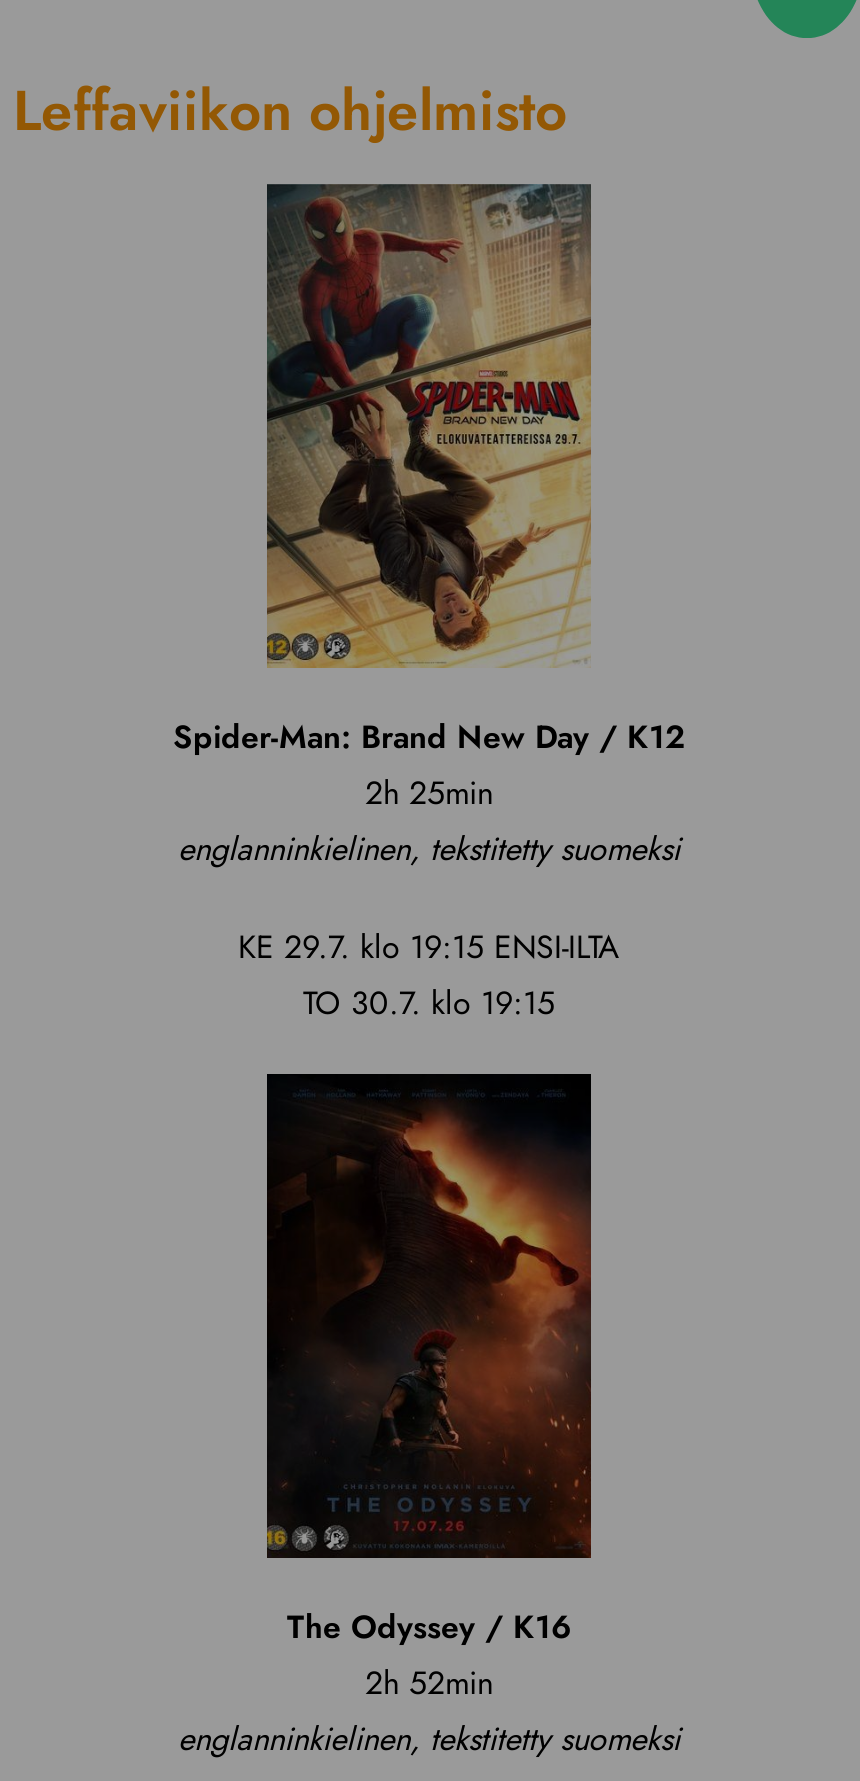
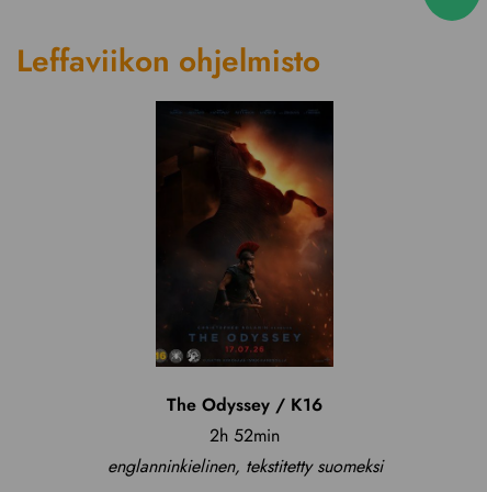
- [image]
- Spider-Man: Brand New Day / K12
- 2h 25min
- englanninkielinen, tekstitetty suomeksi
- KE 29.7. klo 19:15 ENSI-ILTA
- TO 30.7. klo 19:15
